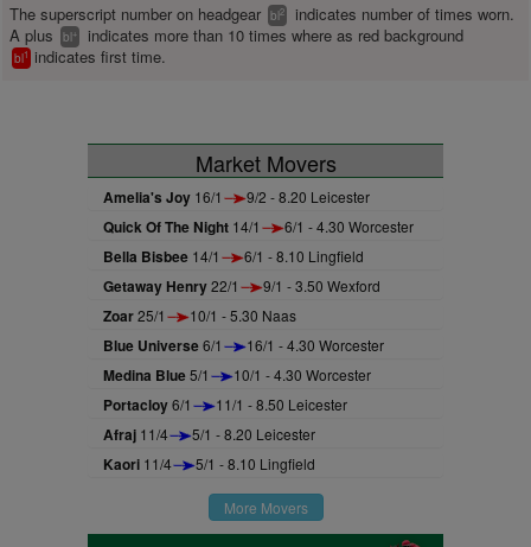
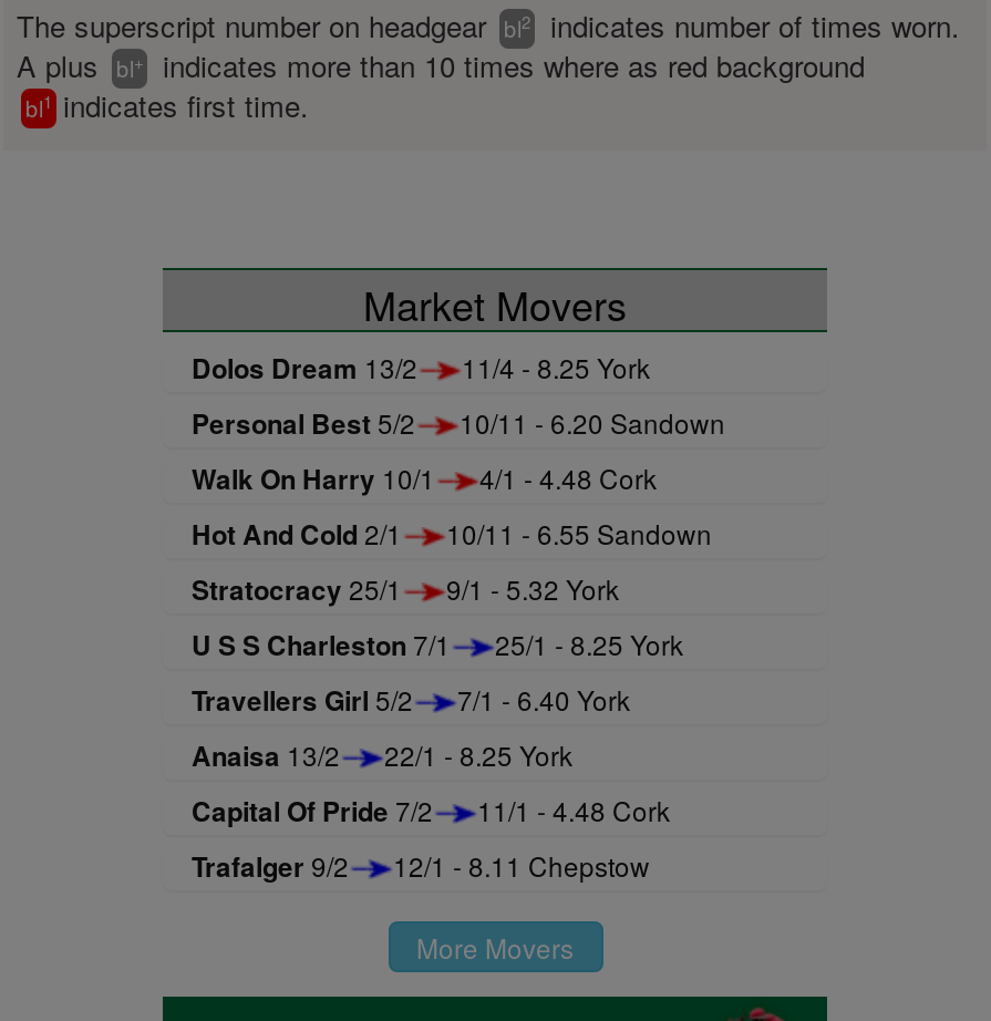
- Amelia's Joy 16/1
- 9/2 - 8.20 Leicester
- Quick Of The Night 14/1
- 6/1 - 4.30 Worcester
- Bella Bisbee 14/1
- 6/1 - 8.10 Lingfield
- Getaway Henry 22/1
- 9/1 - 3.50 Wexford
- Zoar 25/1
- 10/1 - 5.30 Naas
- Blue Universe 6/1
- 16/1 - 4.30 Worcester
- Medina Blue 5/1
- 10/1 - 4.30 Worcester
- Portacloy 6/1
- 11/1 - 8.50 Leicester
- Afraj 11/4
- 5/1 - 8.20 Leicester
- Kaori 11/4
- 5/1 - 8.10 Lingfield
+ Dolos Dream 13/2
+ 11/4 - 8.25 York
+ Personal Best 5/2
+ 10/11 - 6.20 Sandown
+ Walk On Harry 10/1
+ 4/1 - 4.48 Cork
+ Hot And Cold 2/1
+ 10/11 - 6.55 Sandown
+ Stratocracy 25/1
+ 9/1 - 5.32 York
+ U S S Charleston 7/1
+ 25/1 - 8.25 York
+ Travellers Girl 5/2
+ 7/1 - 6.40 York
+ Anaisa 13/2
+ 22/1 - 8.25 York
+ Capital Of Pride 7/2
+ 11/1 - 4.48 Cork
+ Trafalger 9/2
+ 12/1 - 8.11 Chepstow
